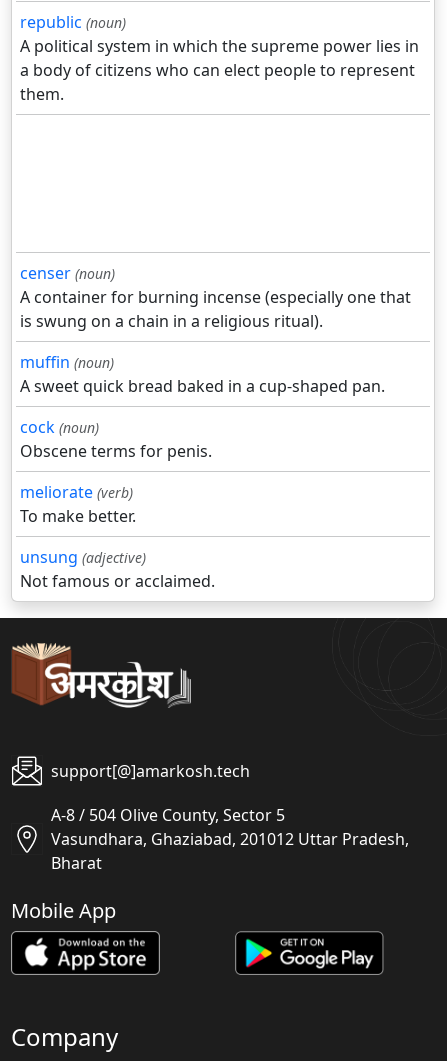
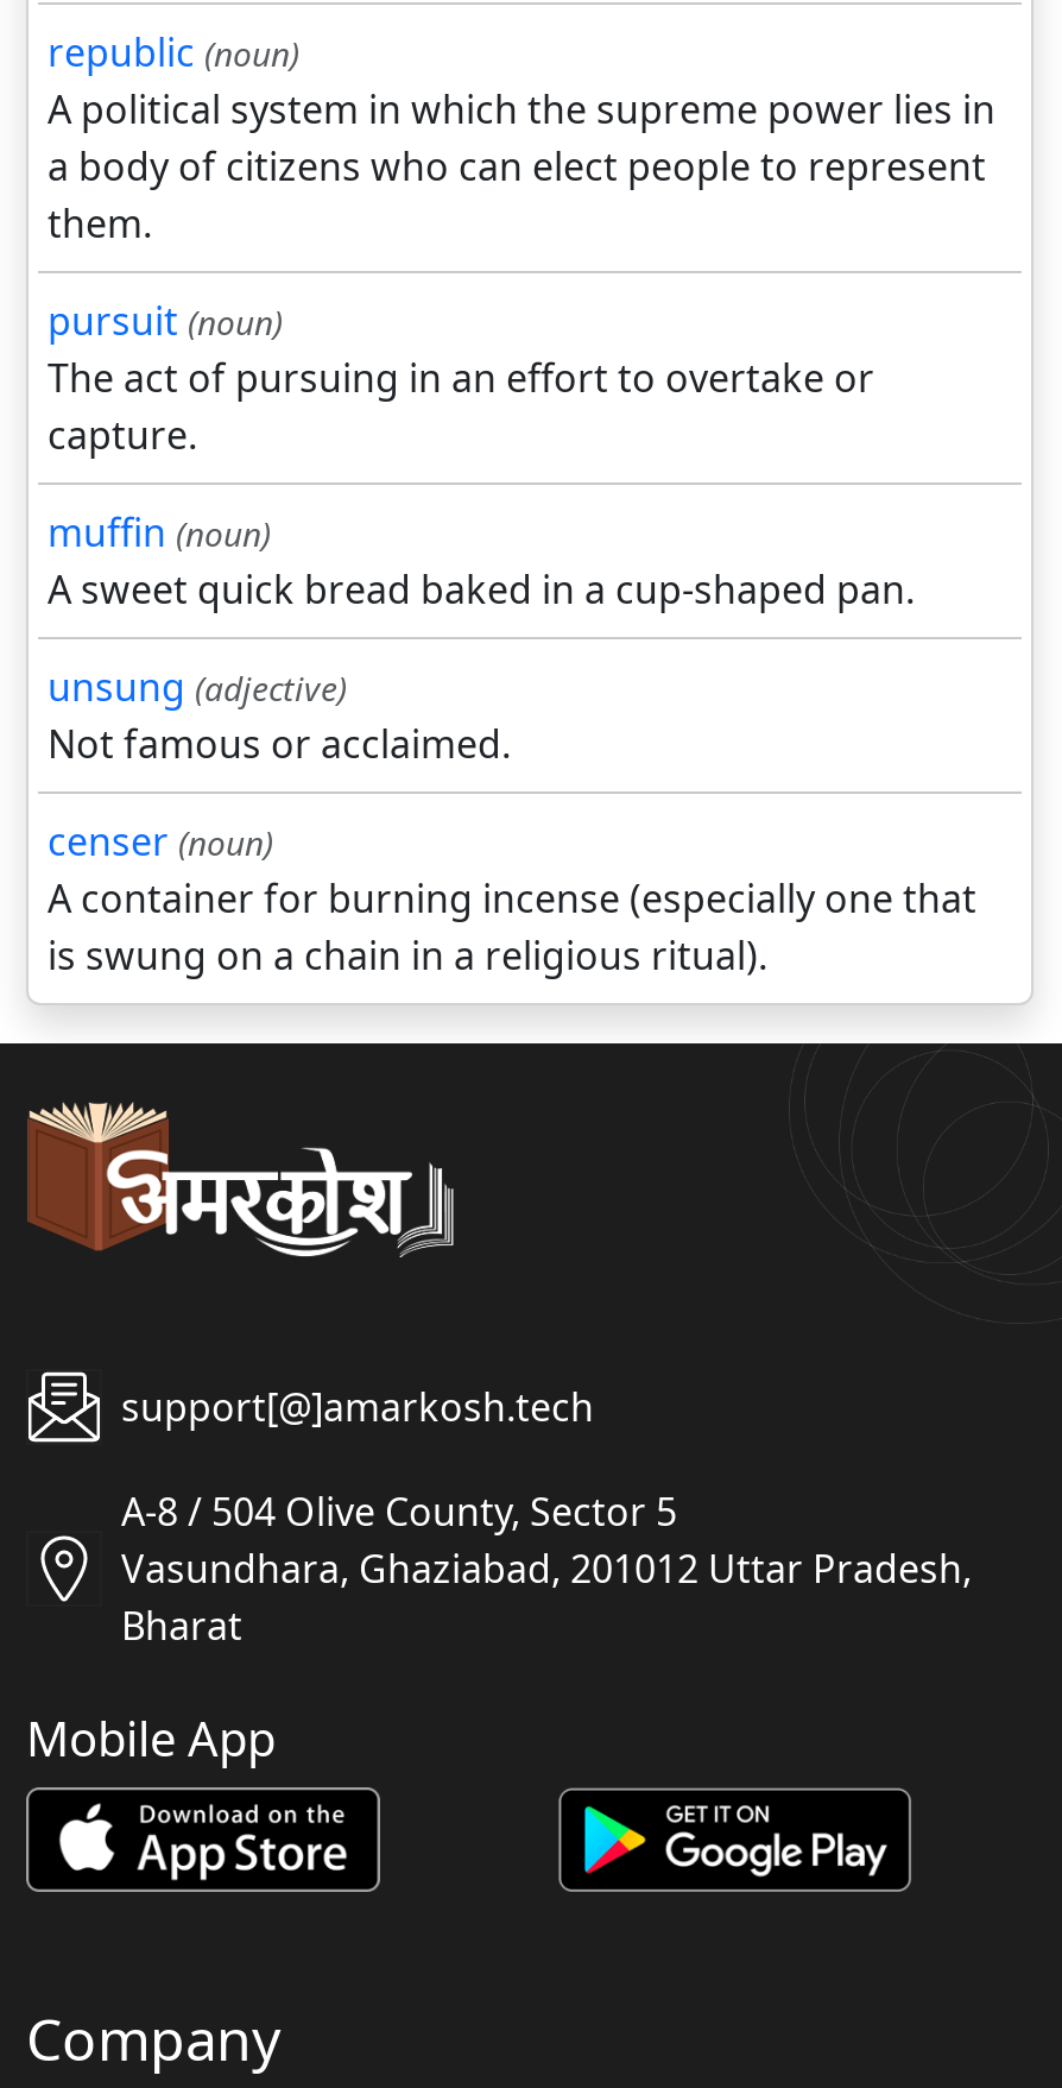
+ pursuit (noun)
+ The act of pursuing in an effort to overtake or
+ capture.

moved down: censer (noun) | A container for burning incense (especially one that | is swung on a chain in a religious ritual).

moved up: muffin (noun) | A sweet quick bread baked in a cup-shaped pan.

- cock (noun)
- Obscene terms for penis.
- meliorate (verb)
- To make better.

moved up: unsung (adjective) | Not famous or acclaimed.
